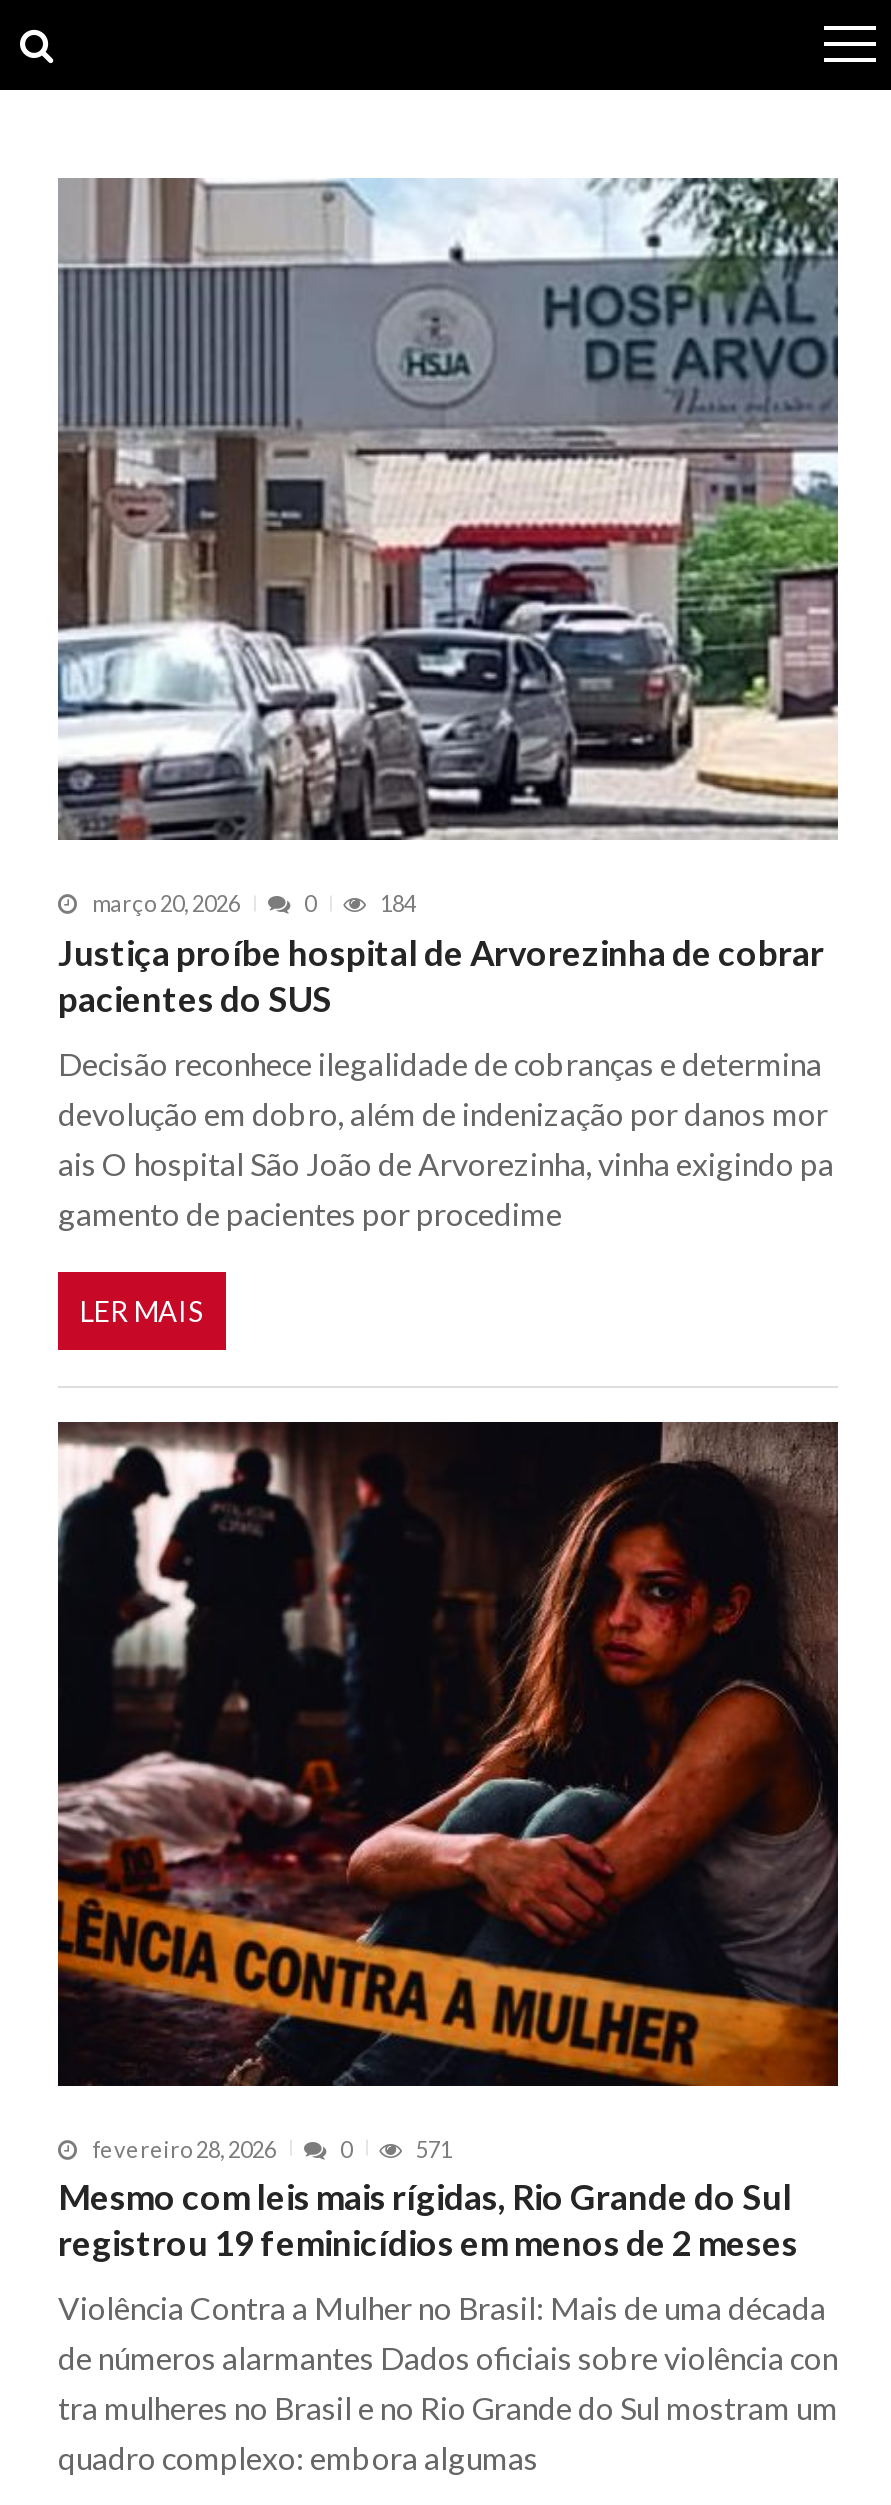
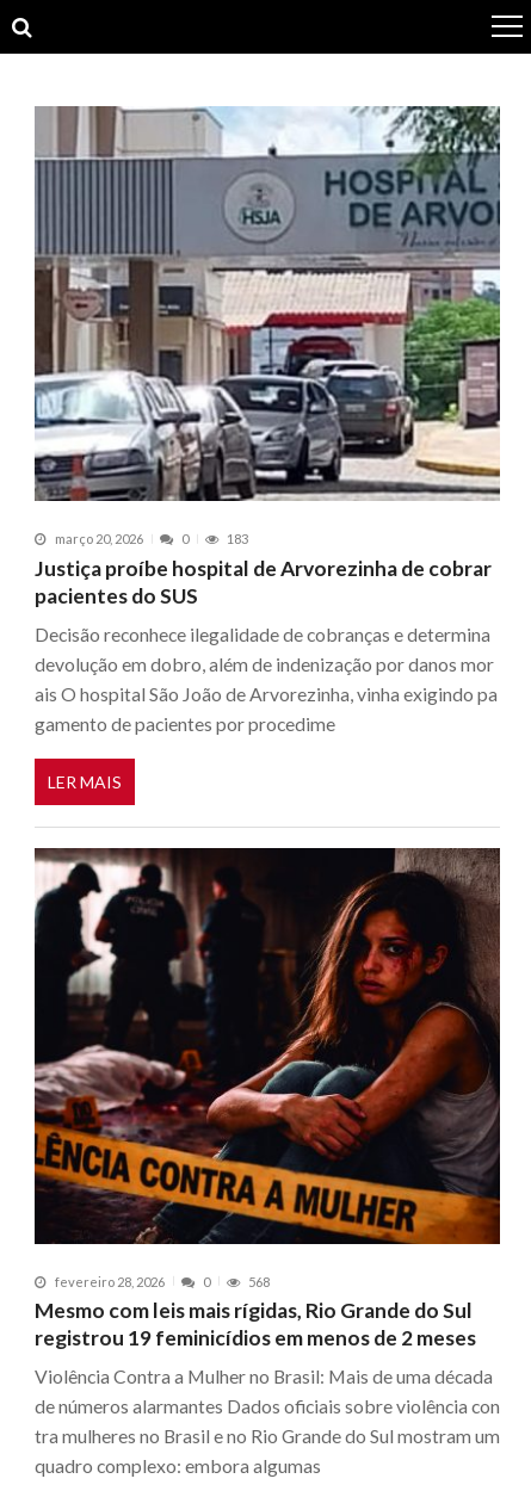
- 184
+ 183

- 571
+ 568
